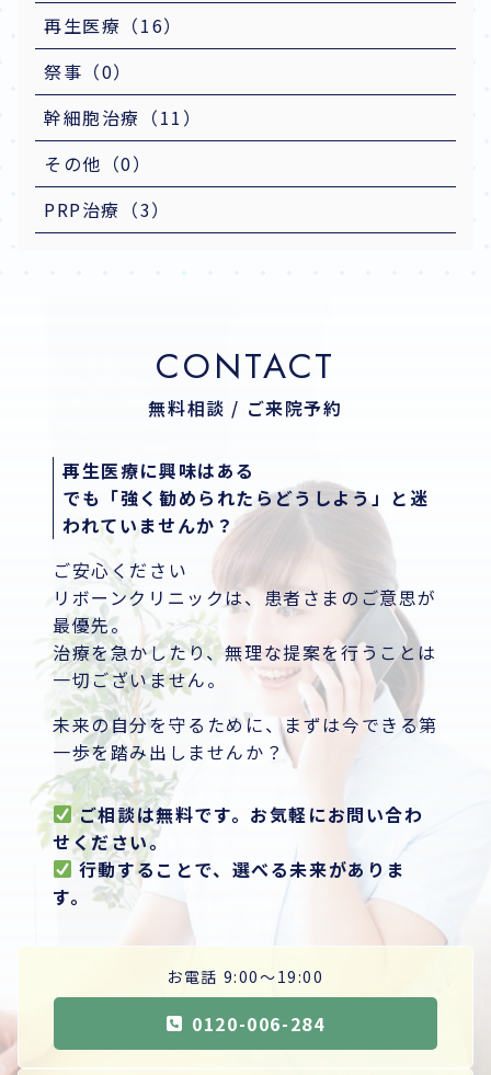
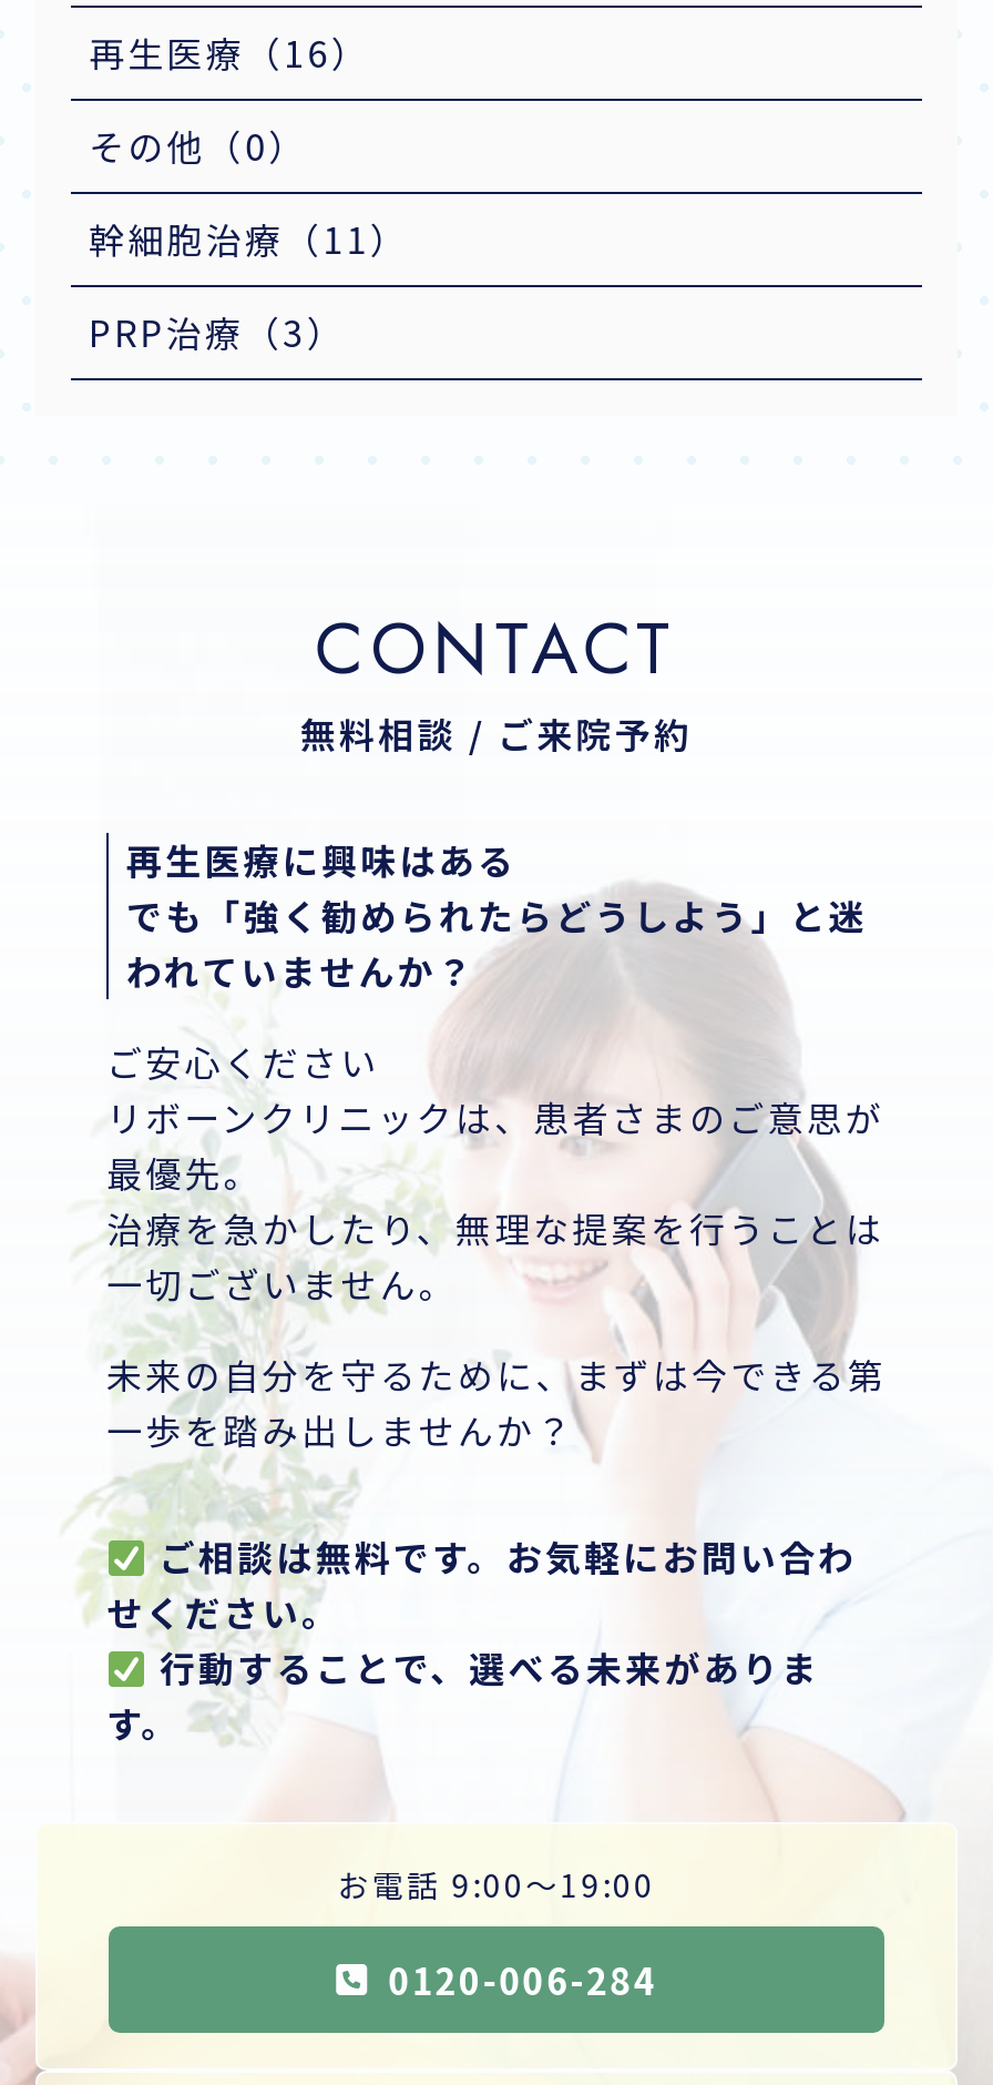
- 祭事（0）
+ その他（0）

- その他（0）
